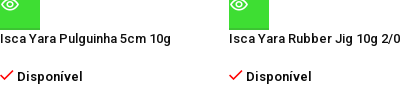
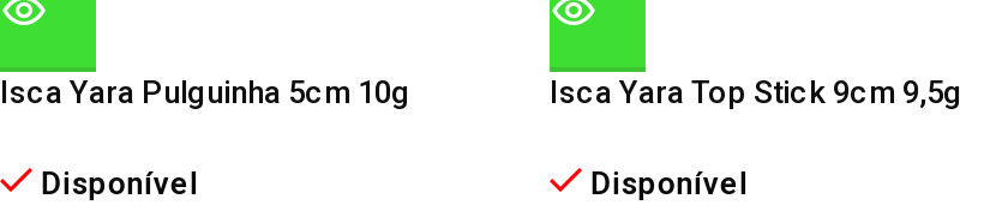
- Isca Yara Rubber Jig 10g 2/0
+ Isca Yara Top Stick 9cm 9,5g
